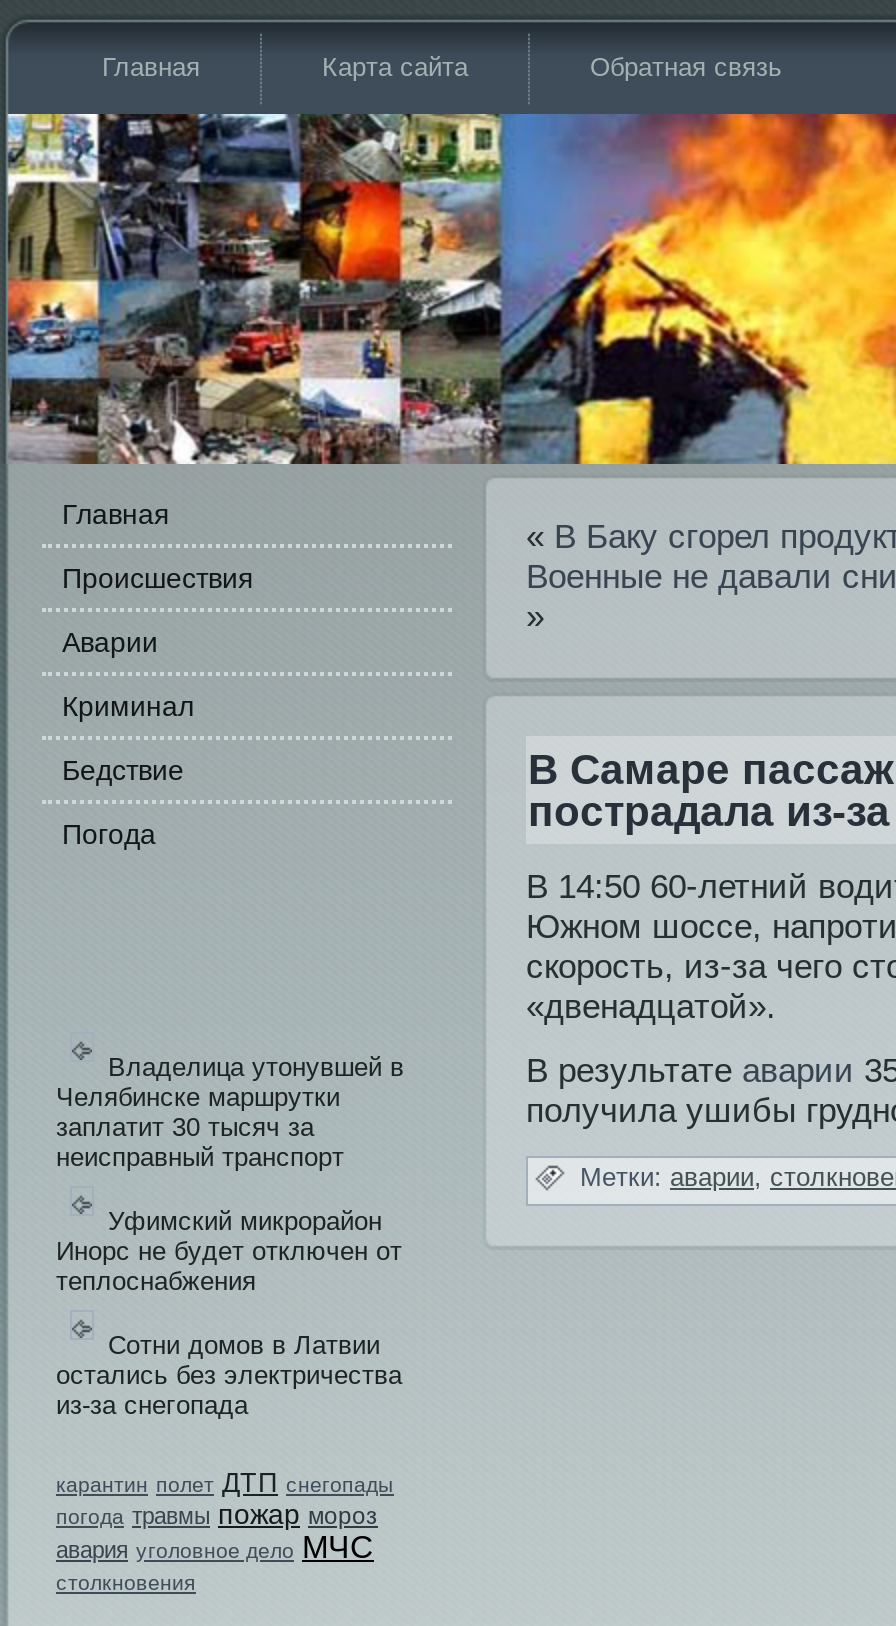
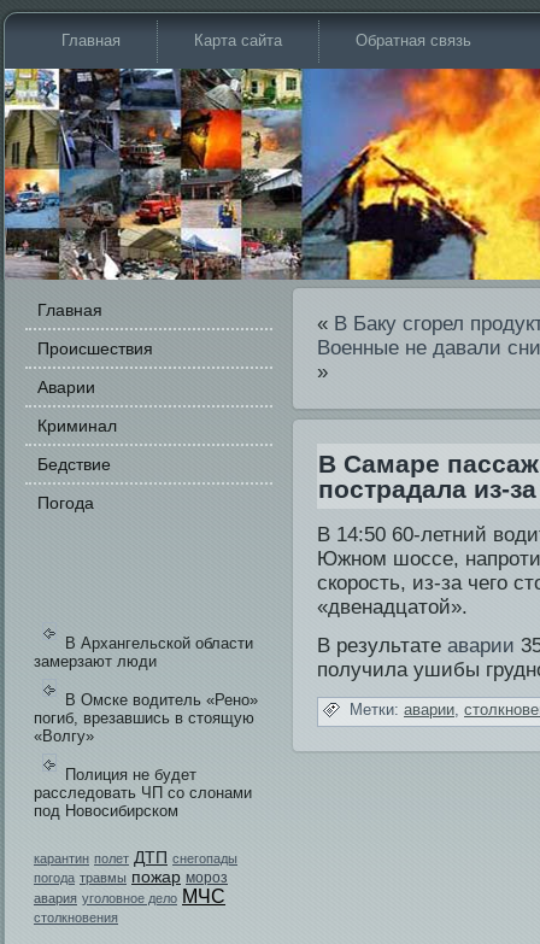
- Владелица утонувшей в
- Челябинске маршрутки
- заплатит 30 тысяч за
- неисправный транспорт
+ В Архангельской области
+ замерзают люди

- Уфимский микрорайон
- Инорс не будет отключен от
- теплоснабжения
+ В Омске водитель «Рено»
+ погиб, врезавшись в стоящую
+ «Волгу»

- Сотни домов в Латвии
- остались без электричества
- из-за снегопада
+ Полиция не будет
+ расследовать ЧП со слонами
+ под Новосибирском
